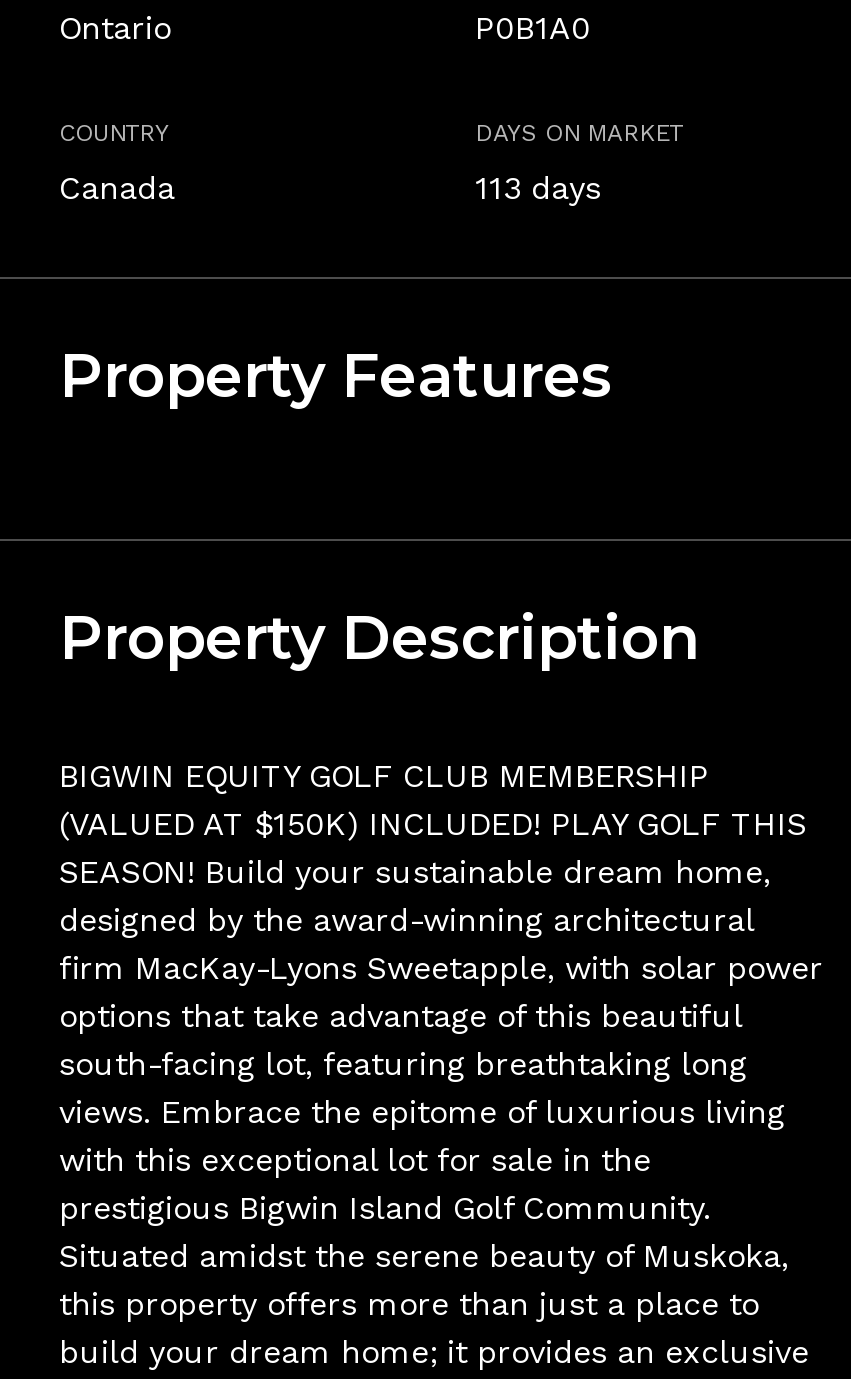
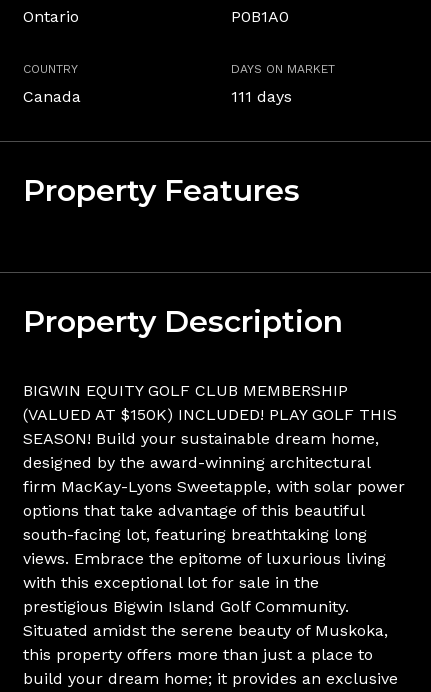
- 113 days
+ 111 days
